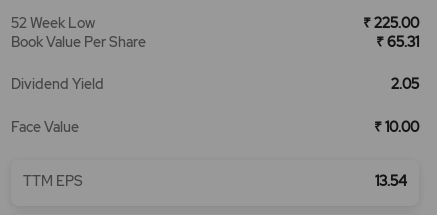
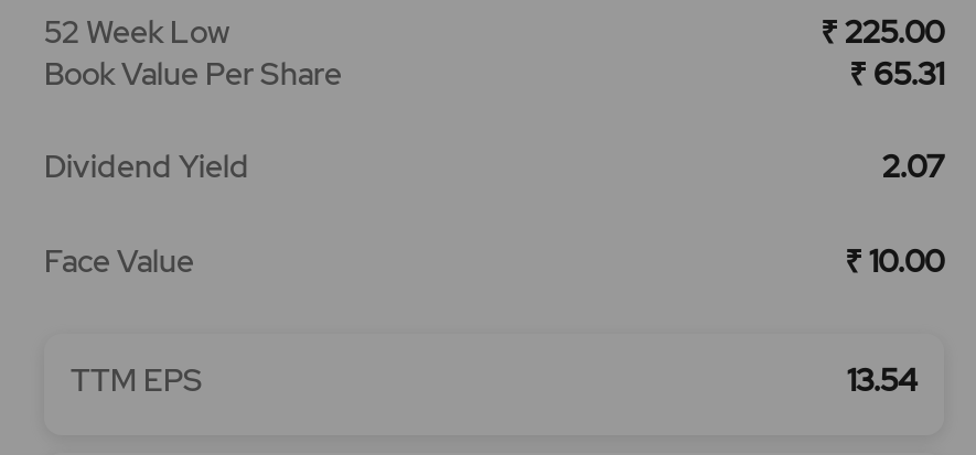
- 2.05
+ 2.07
